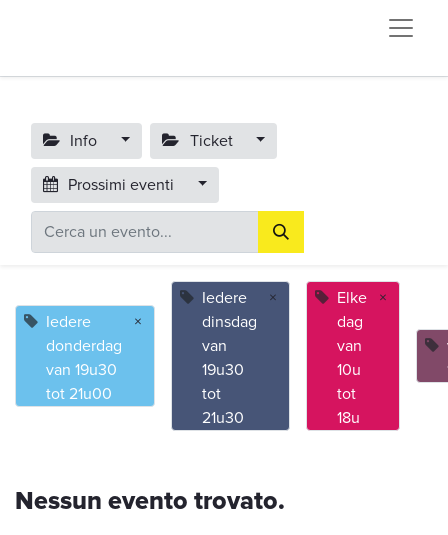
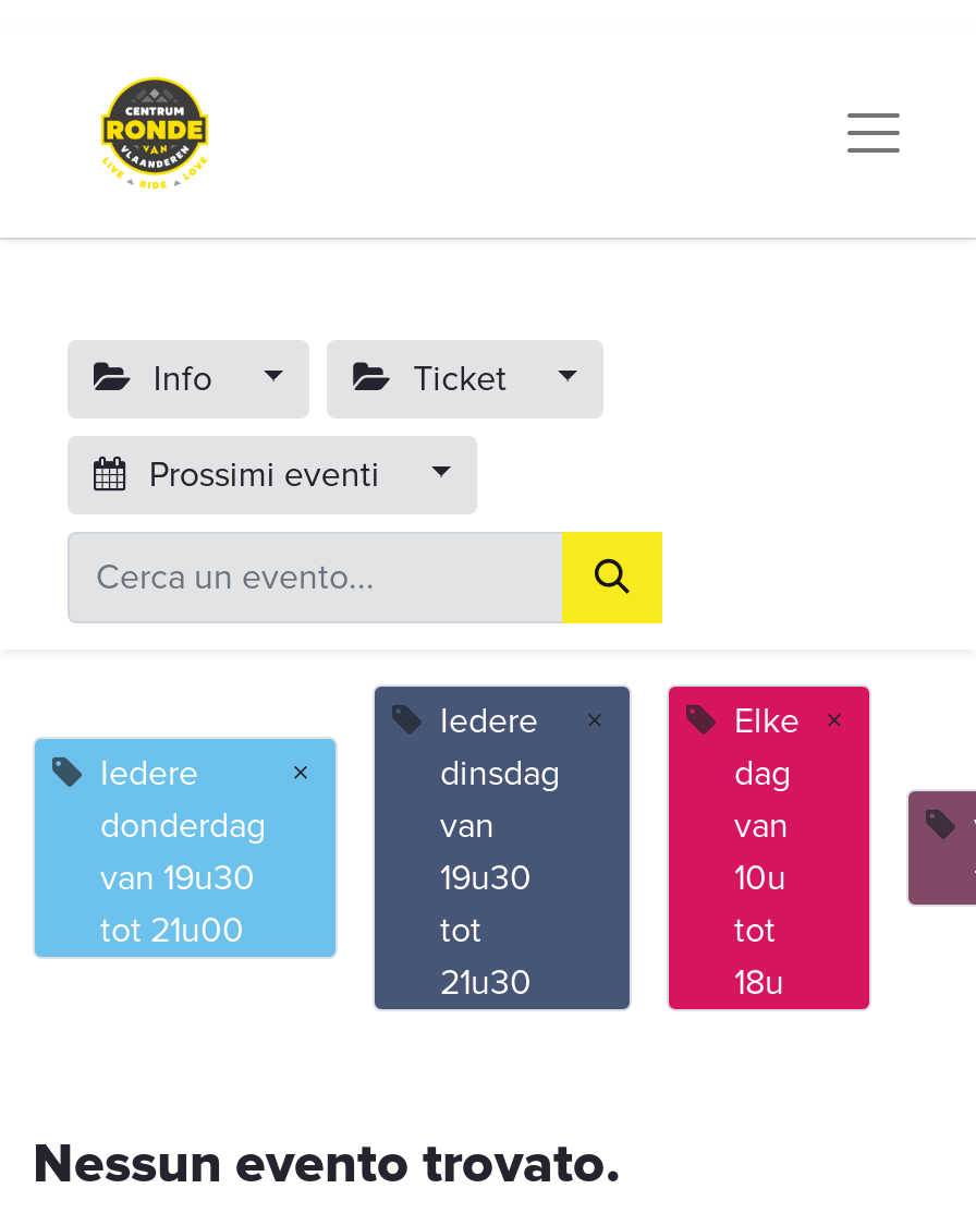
+ [image]
